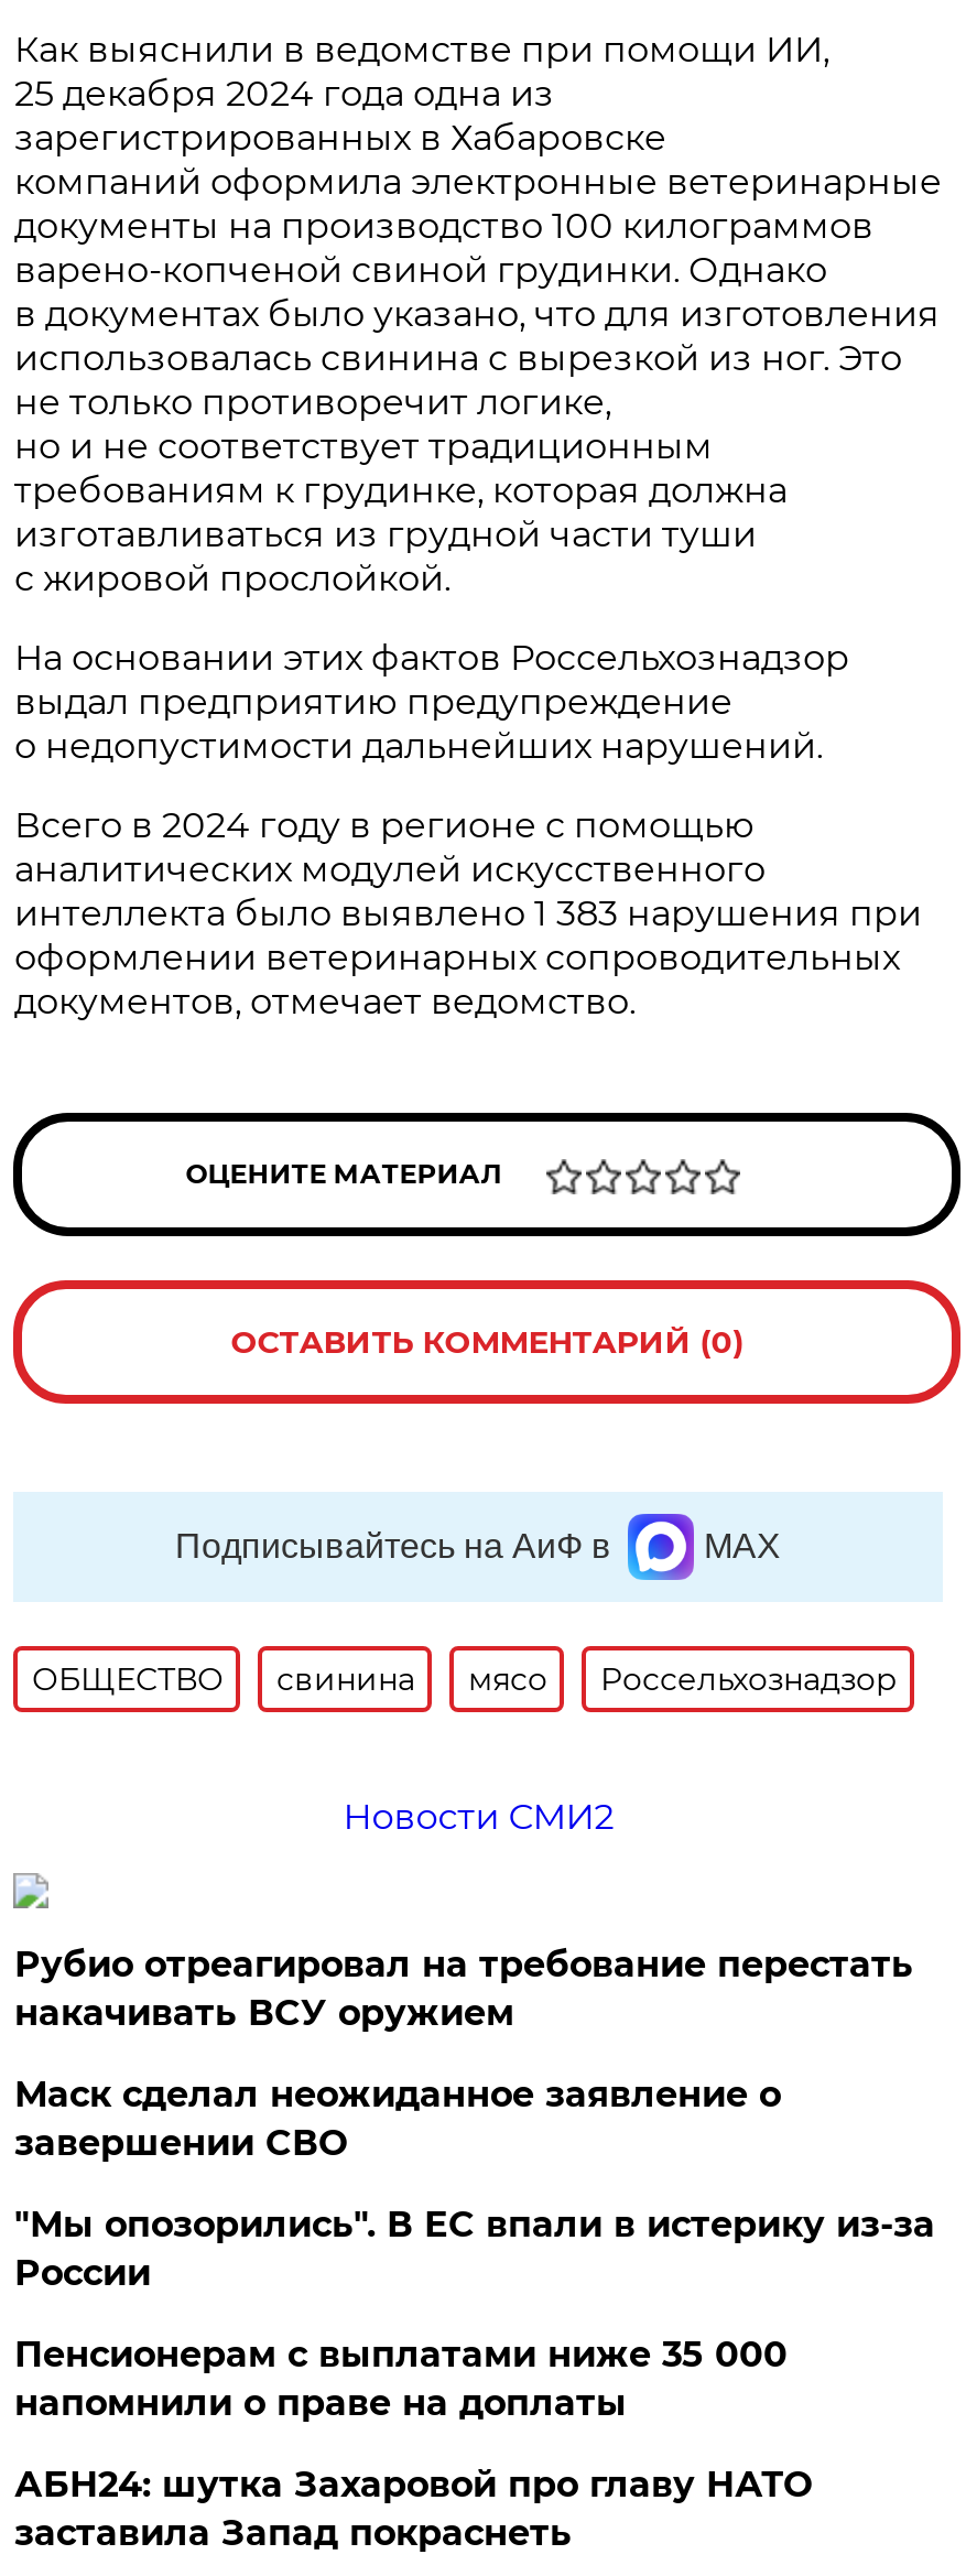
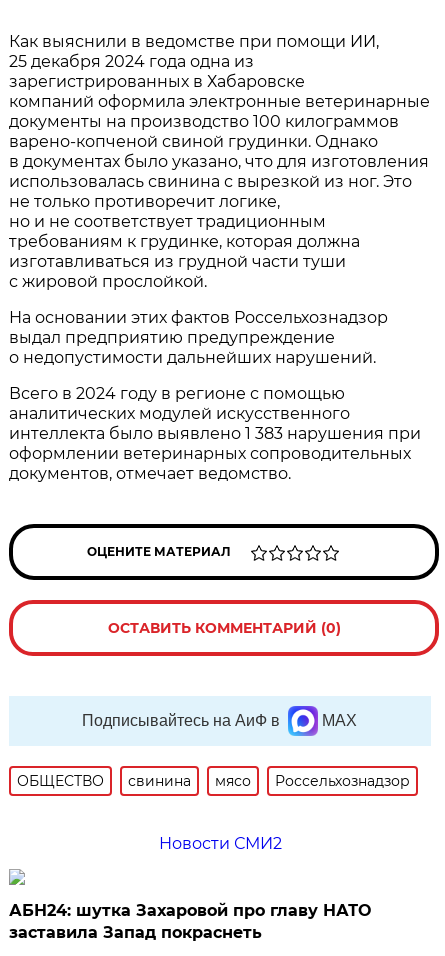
- Рубио отреагировал на требование перестать
- накачивать ВСУ оружием
- Маск сделал неожиданное заявление о
- завершении СВО
- "Мы опозорились". В ЕС впали в истерику из-за
- России
- Пенсионерам с выплатами ниже 35 000
- напомнили о праве на доплаты
